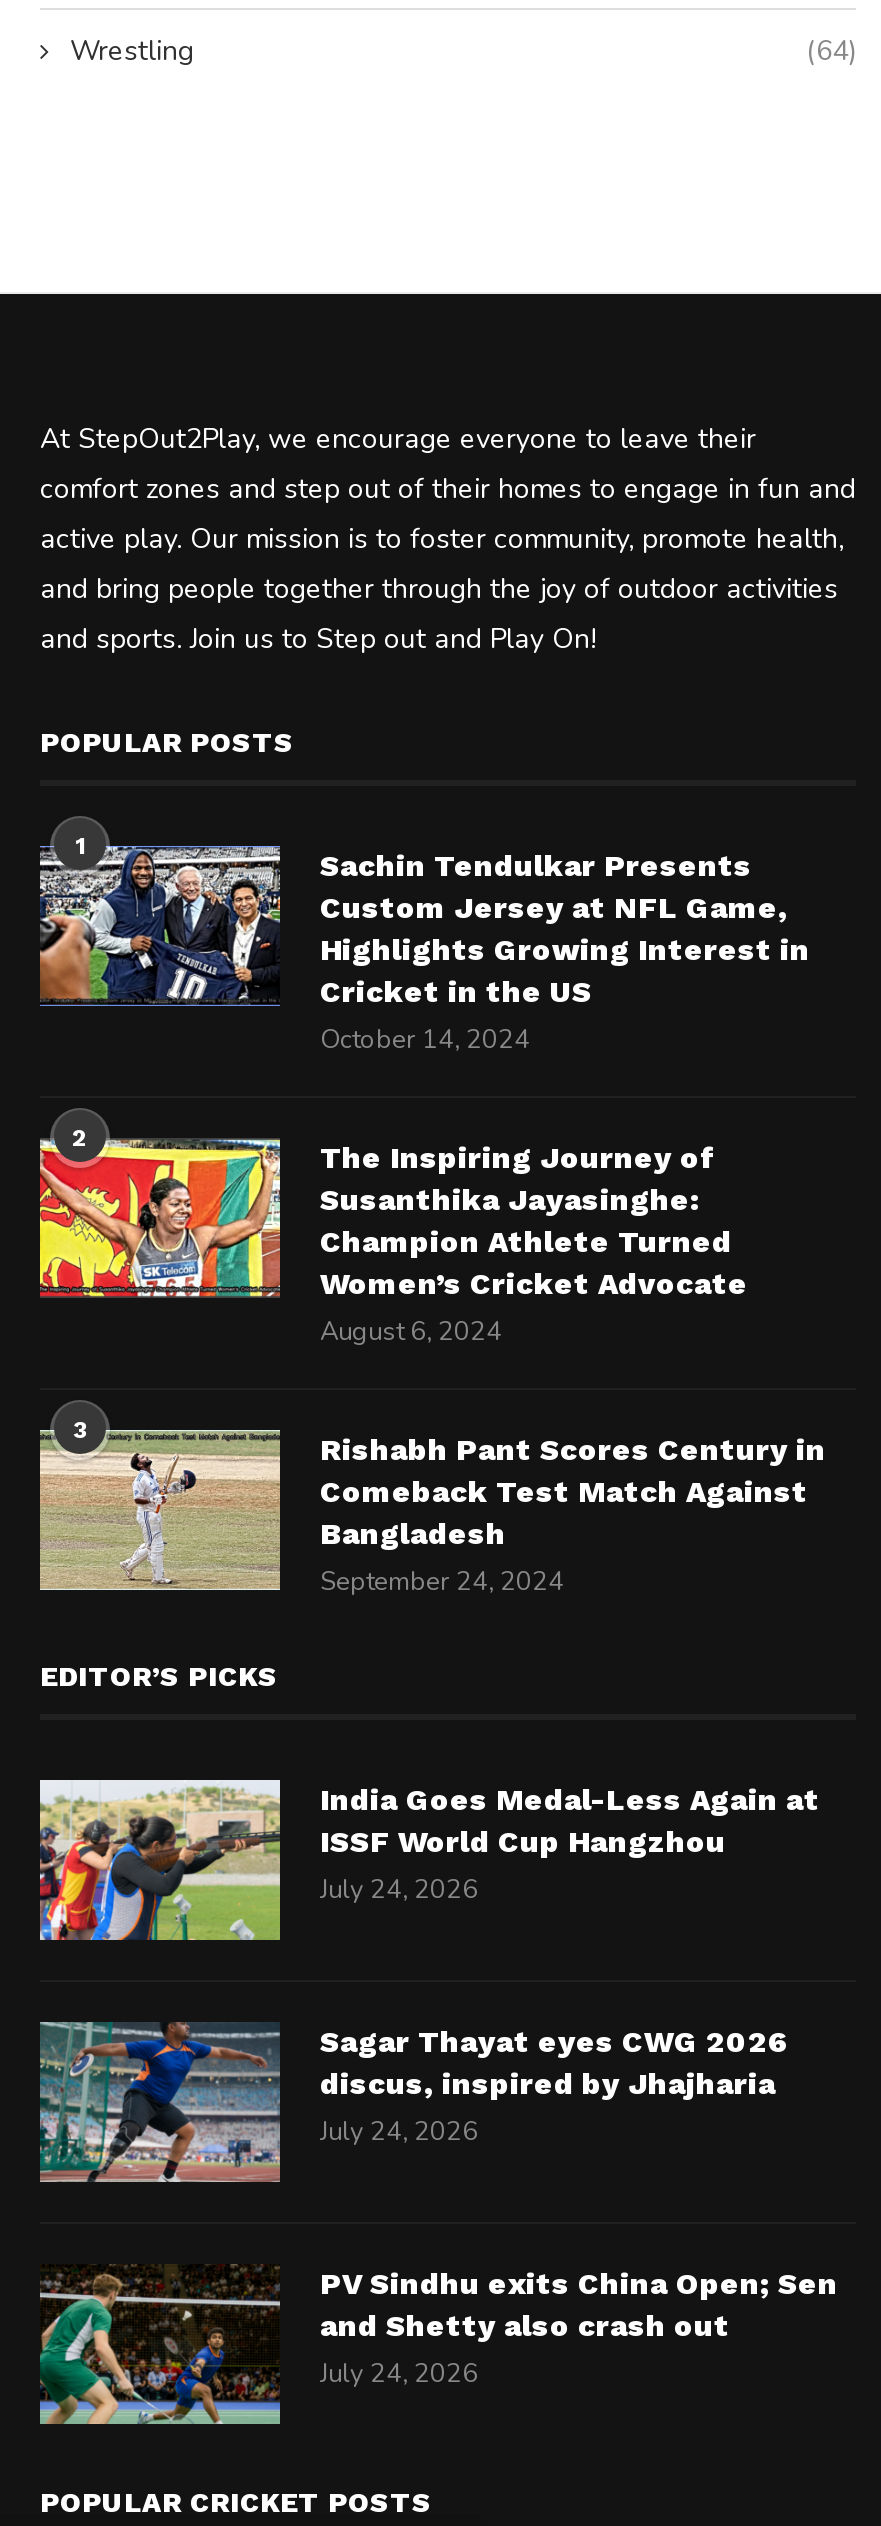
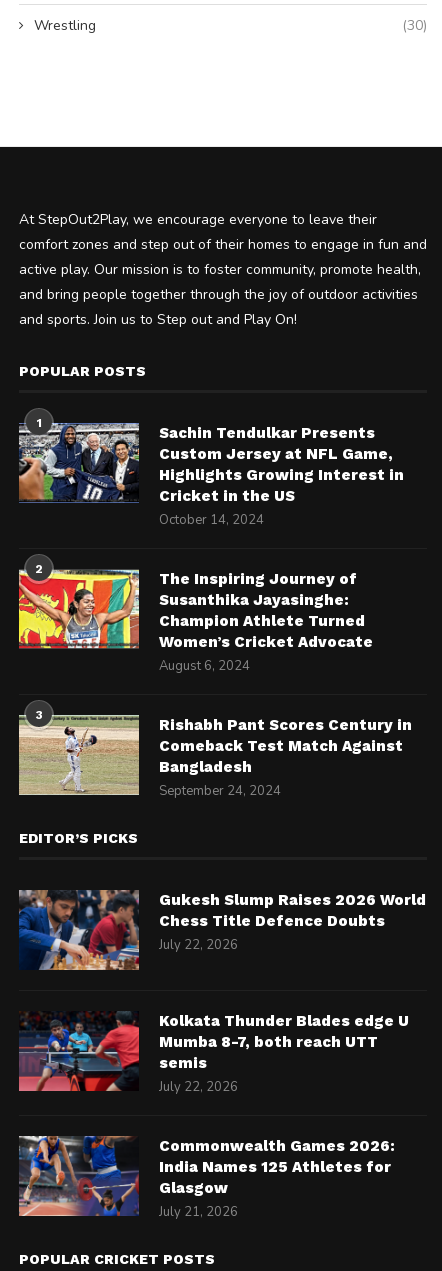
- (64)
+ (30)

- [image]
- India Goes Medal-Less Again at
- ISSF World Cup Hangzhou
- July 24, 2026
+ [image]
+ Gukesh Slump Raises 2026 World
+ Chess Title Defence Doubts
+ July 22, 2026

- [image]
- Sagar Thayat eyes CWG 2026
- discus, inspired by Jhajharia
- July 24, 2026
+ [image]
+ Kolkata Thunder Blades edge U
+ Mumba 8-7, both reach UTT
+ semis
+ July 22, 2026

- [image]
- PV Sindhu exits China Open; Sen
- and Shetty also crash out
- July 24, 2026
+ [image]
+ Commonwealth Games 2026:
+ India Names 125 Athletes for
+ Glasgow
+ July 21, 2026
